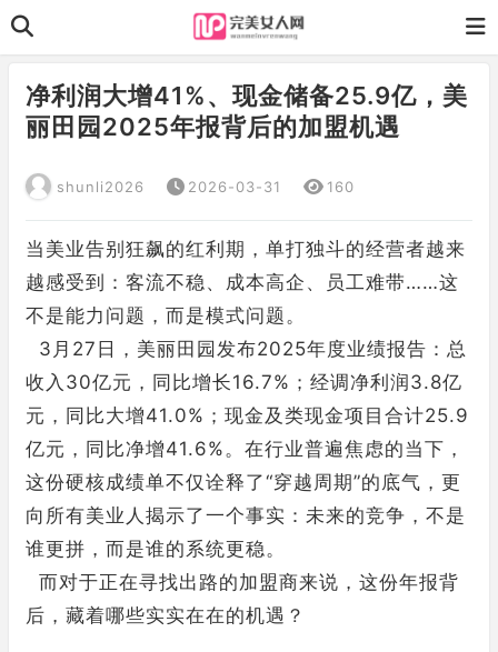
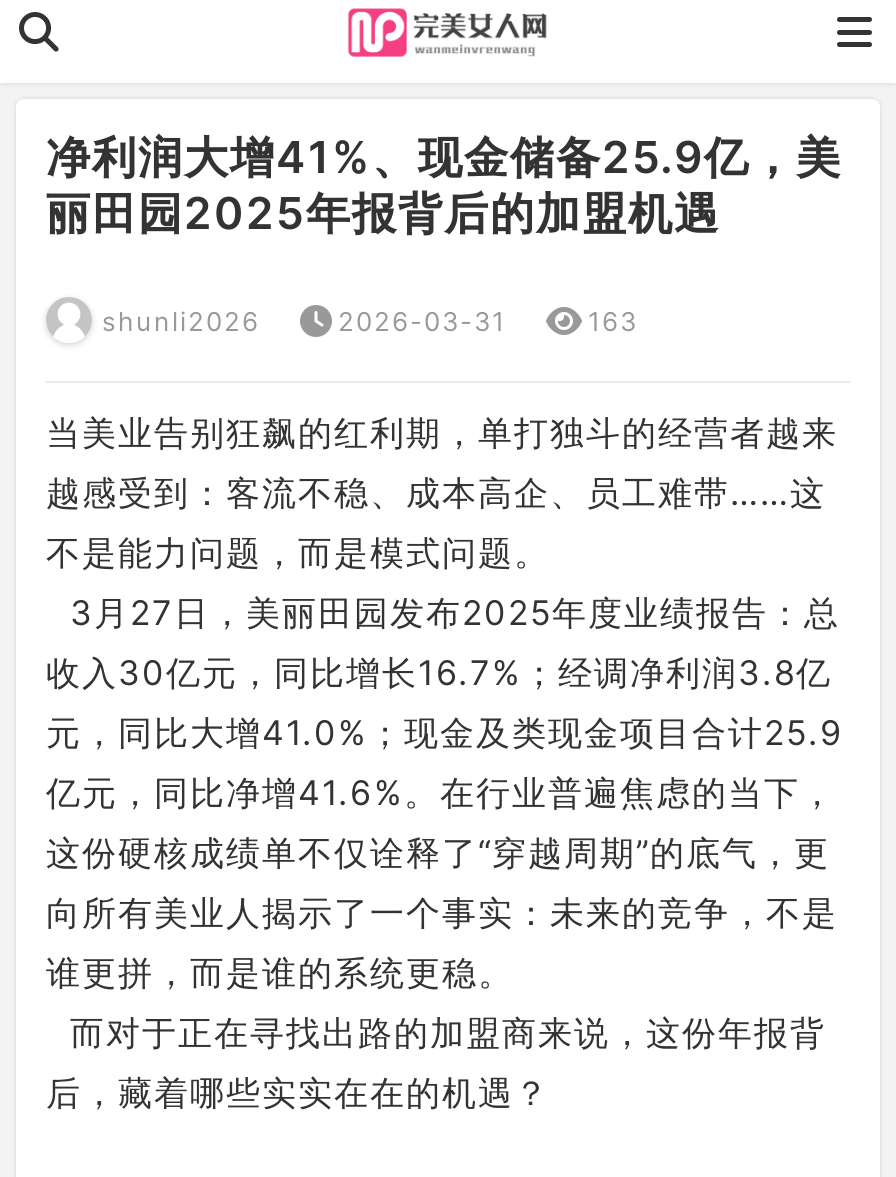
- 160
+ 163
